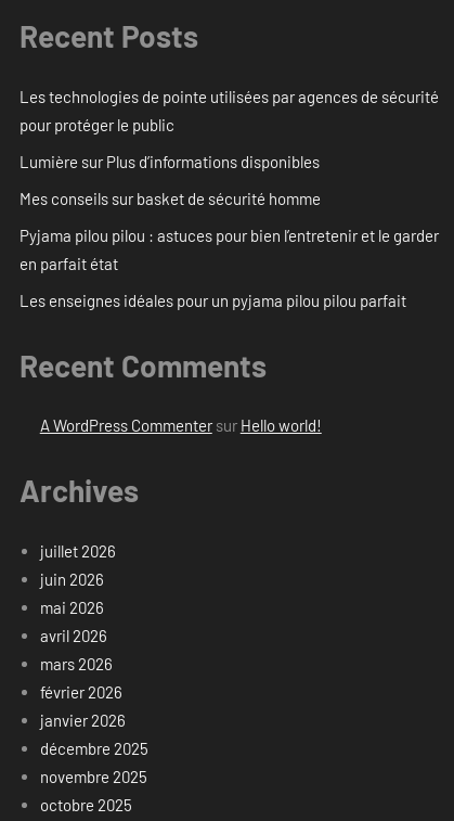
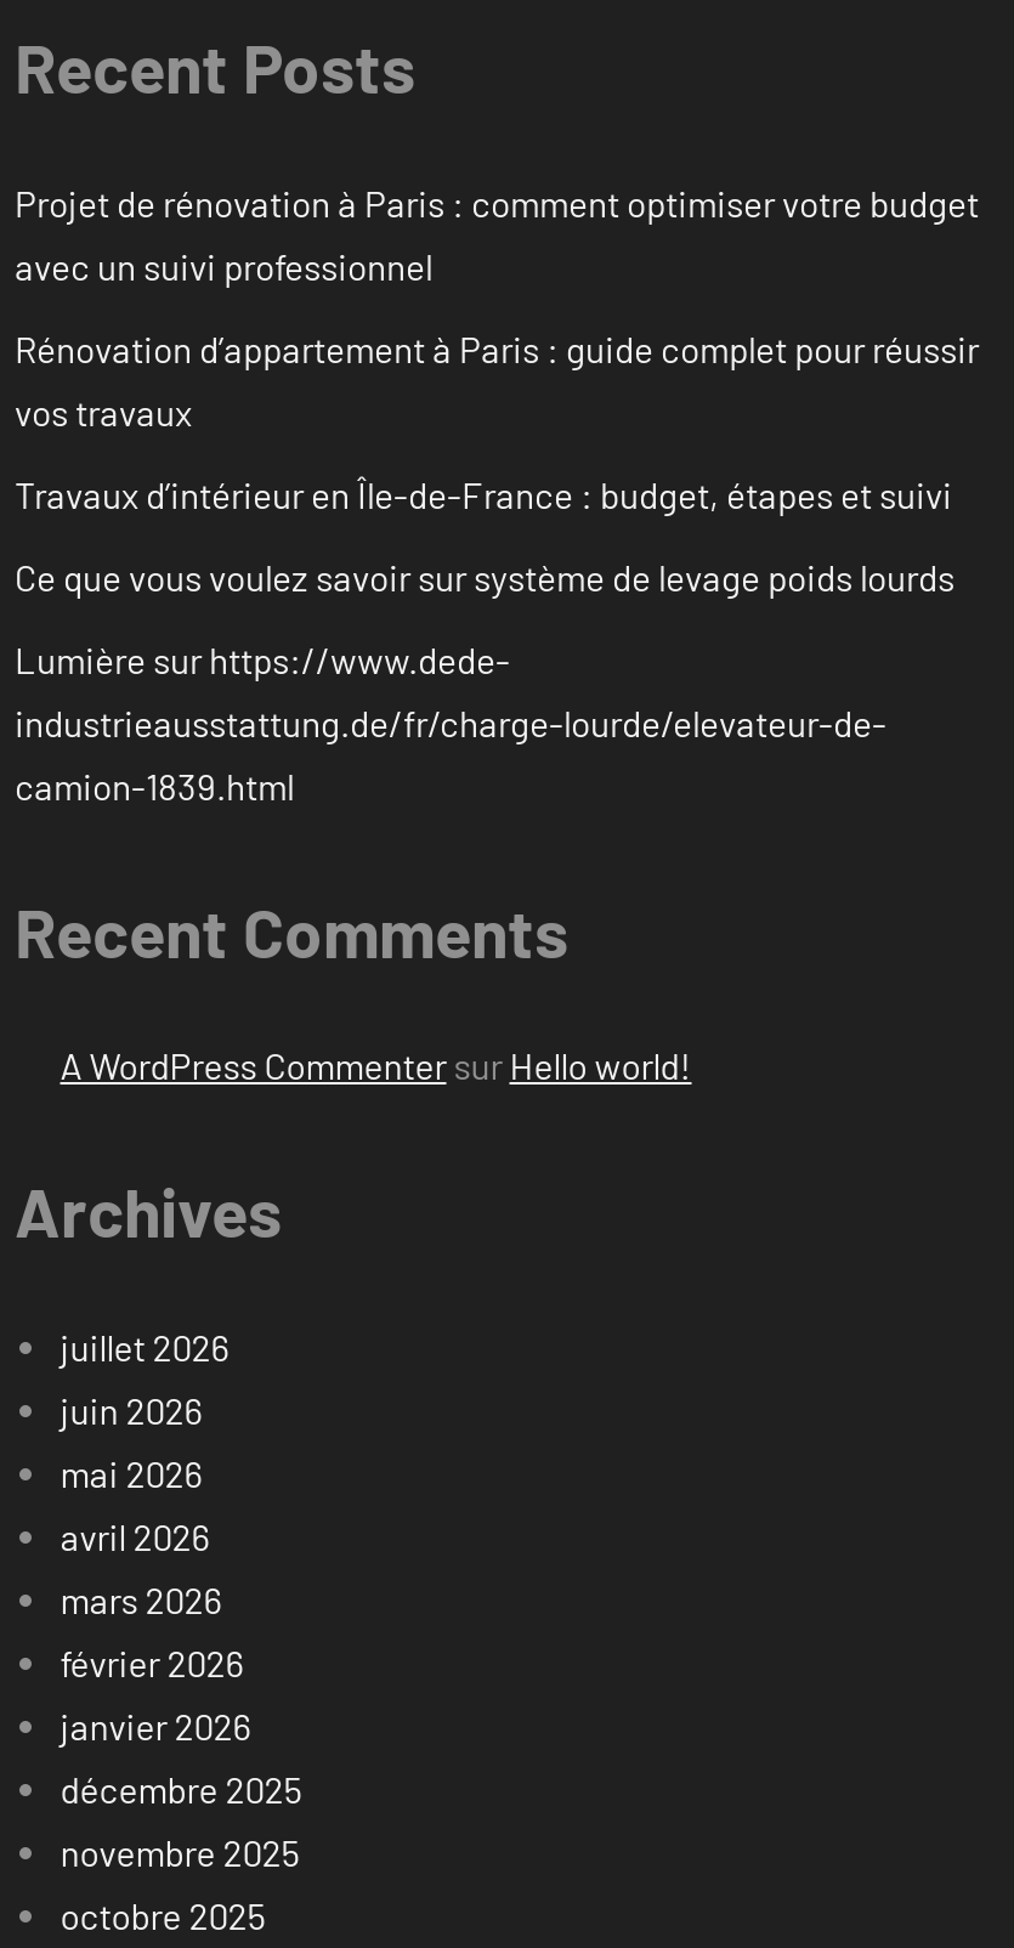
- Les technologies de pointe utilisées par agences de sécurité
- pour protéger le public
+ Projet de rénovation à Paris : comment optimiser votre budget
+ avec un suivi professionnel

- Lumière sur Plus d’informations disponibles
+ Rénovation d’appartement à Paris : guide complet pour réussir
+ vos travaux

- Mes conseils sur basket de sécurité homme
+ Travaux d’intérieur en Île-de-France : budget, étapes et suivi

- Pyjama pilou pilou : astuces pour bien l’entretenir et le garder
- en parfait état
+ Ce que vous voulez savoir sur système de levage poids lourds

- Les enseignes idéales pour un pyjama pilou pilou parfait
+ Lumière sur https://www.dede-
+ industrieausstattung.de/fr/charge-lourde/elevateur-de-
+ camion-1839.html
